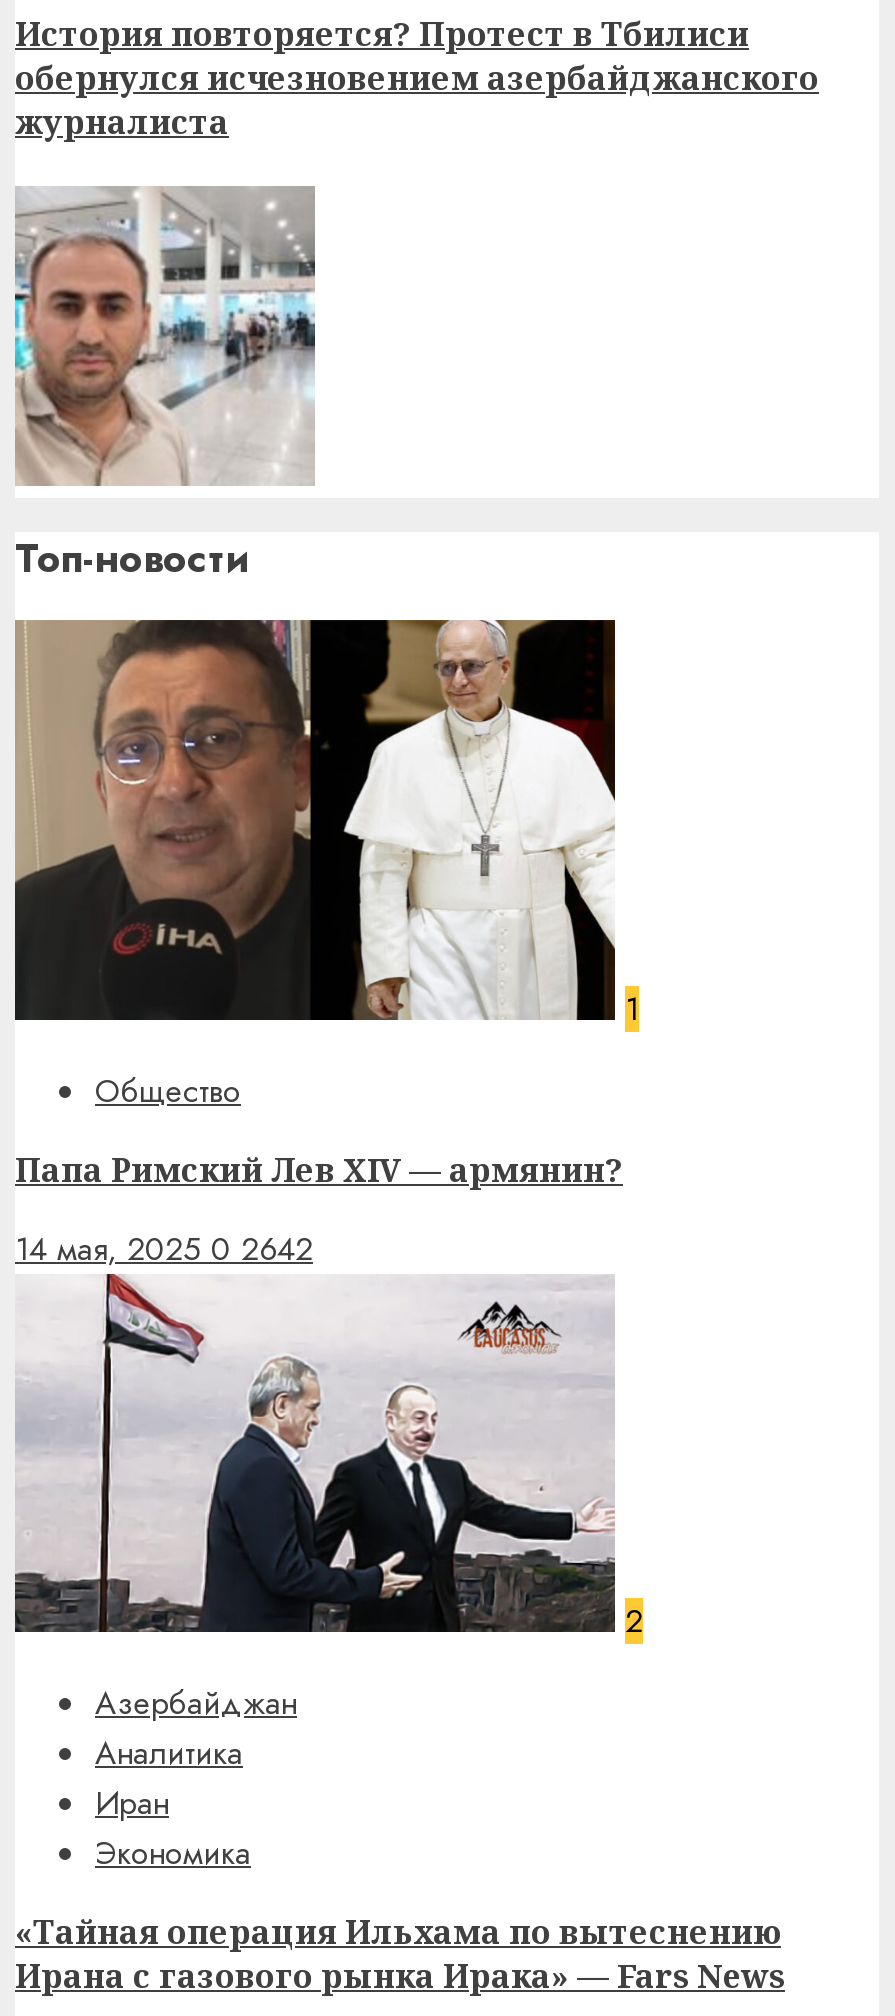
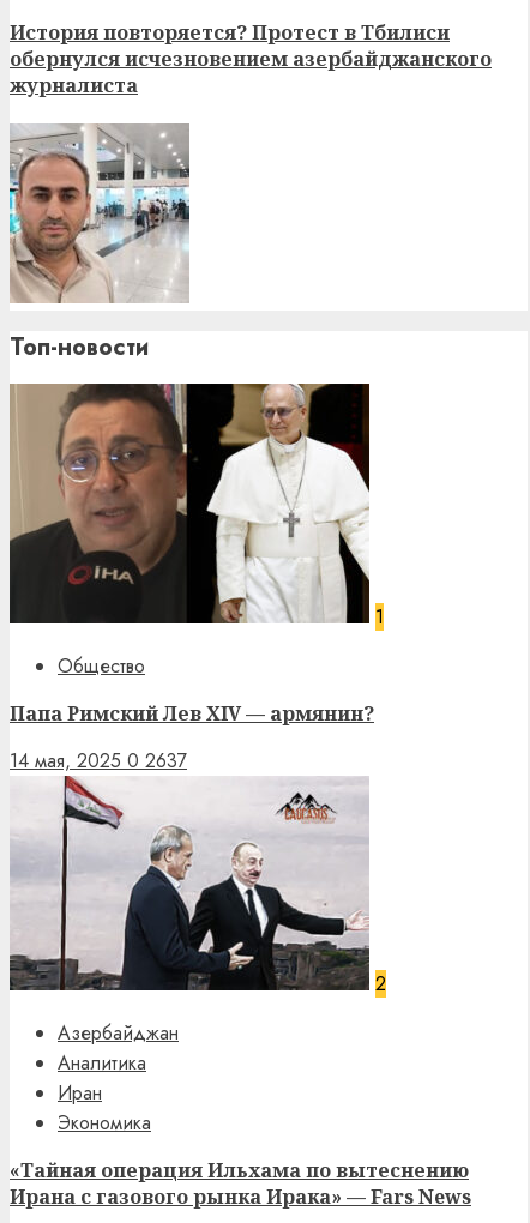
- 14 мая, 2025 0 2642
+ 14 мая, 2025 0 2637
